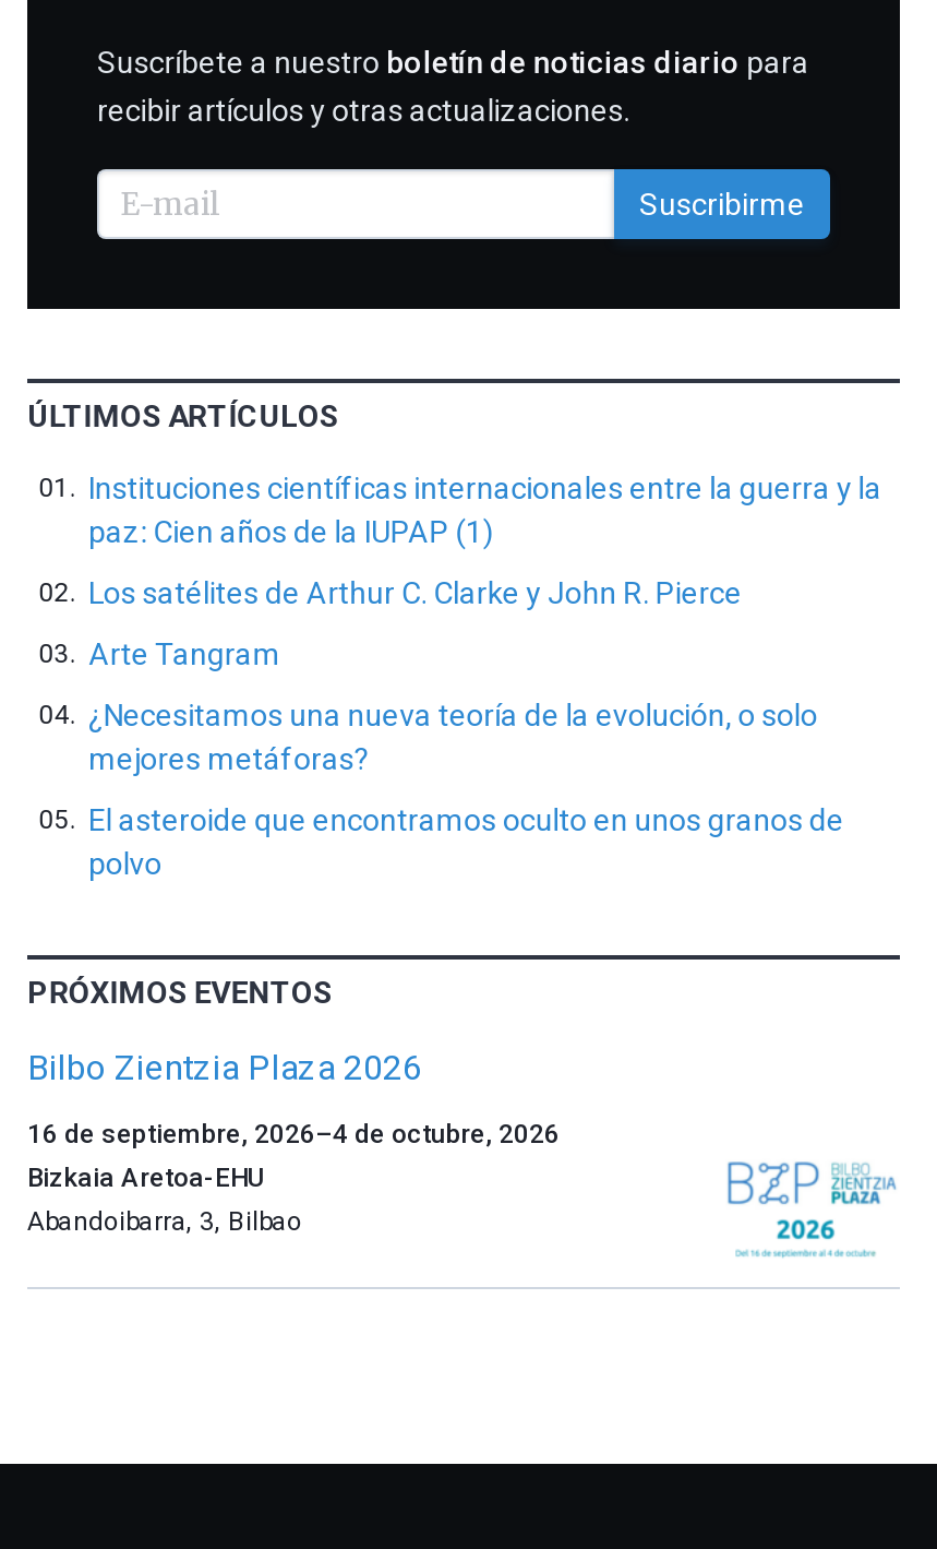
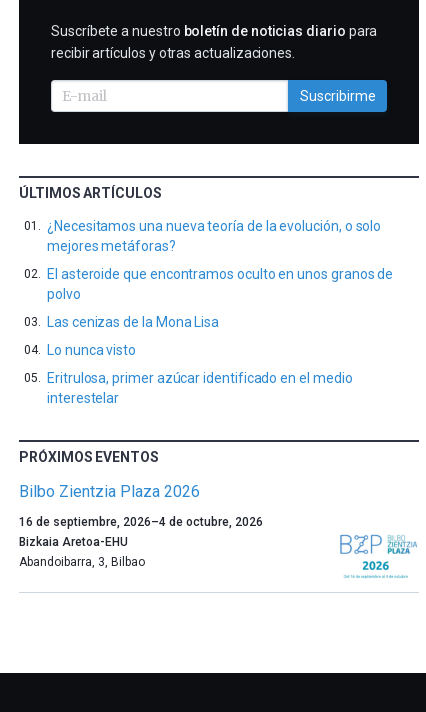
- Instituciones científicas internacionales entre la guerra y la
- paz: Cien años de la IUPAP (1)
- Los satélites de Arthur C. Clarke y John R. Pierce
- Arte Tangram

moved up: ¿Necesitamos una nueva teoría de la evolución, o solo | mejores metáforas? | El asteroide que encontramos oculto en unos granos de | polvo

+ Las cenizas de la Mona Lisa
+ Lo nunca visto
+ Eritrulosa, primer azúcar identificado en el medio
+ interestelar
